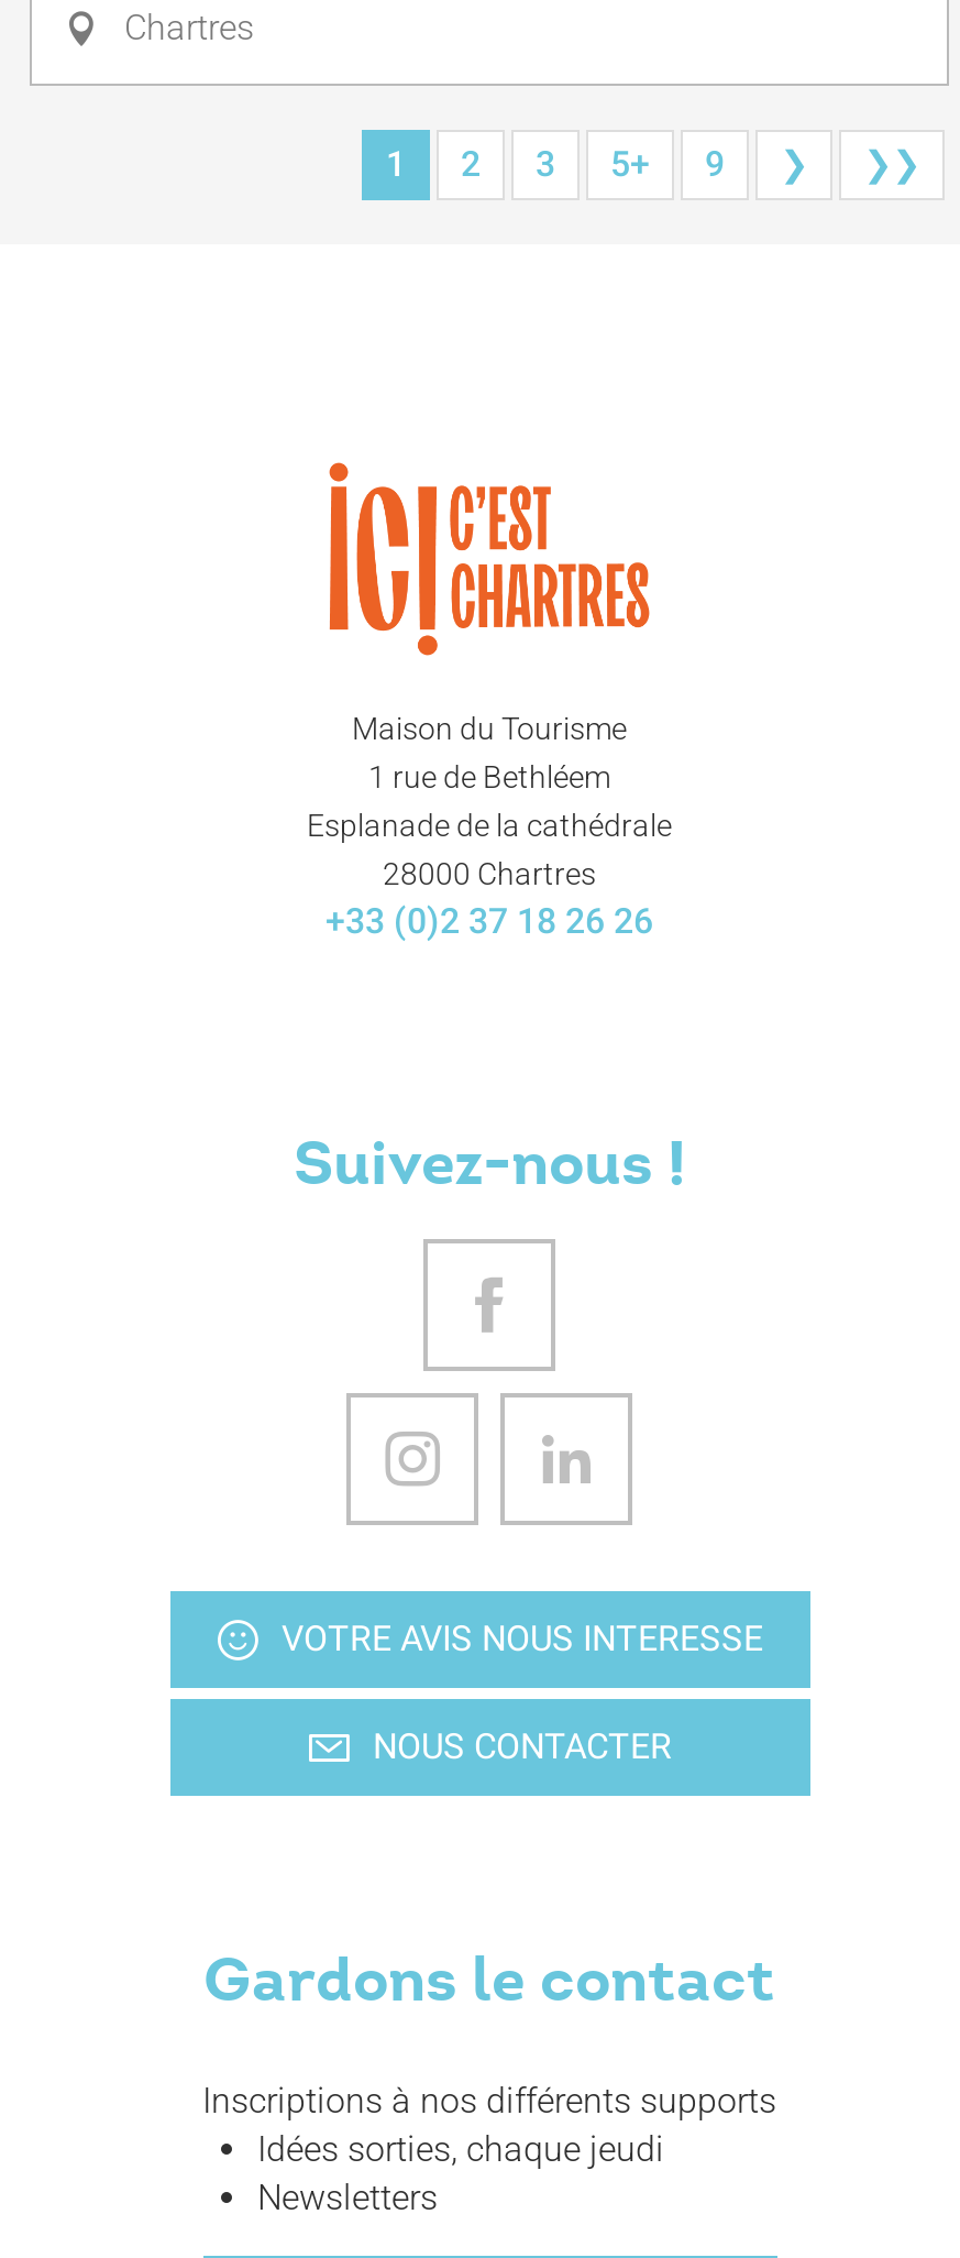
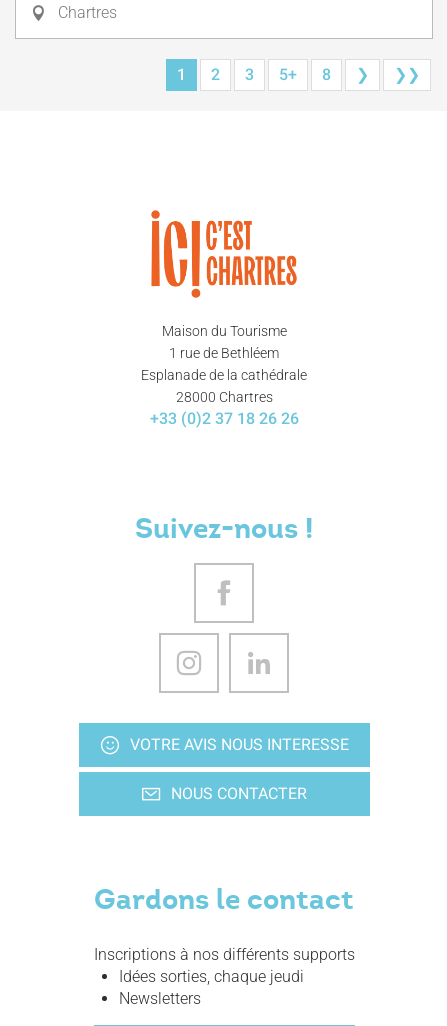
- 9
+ 8
